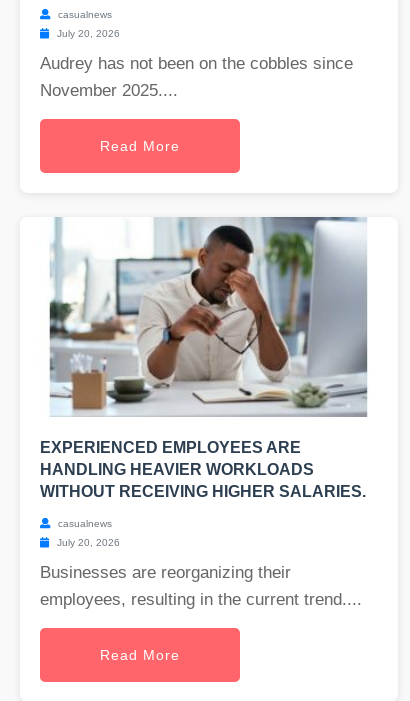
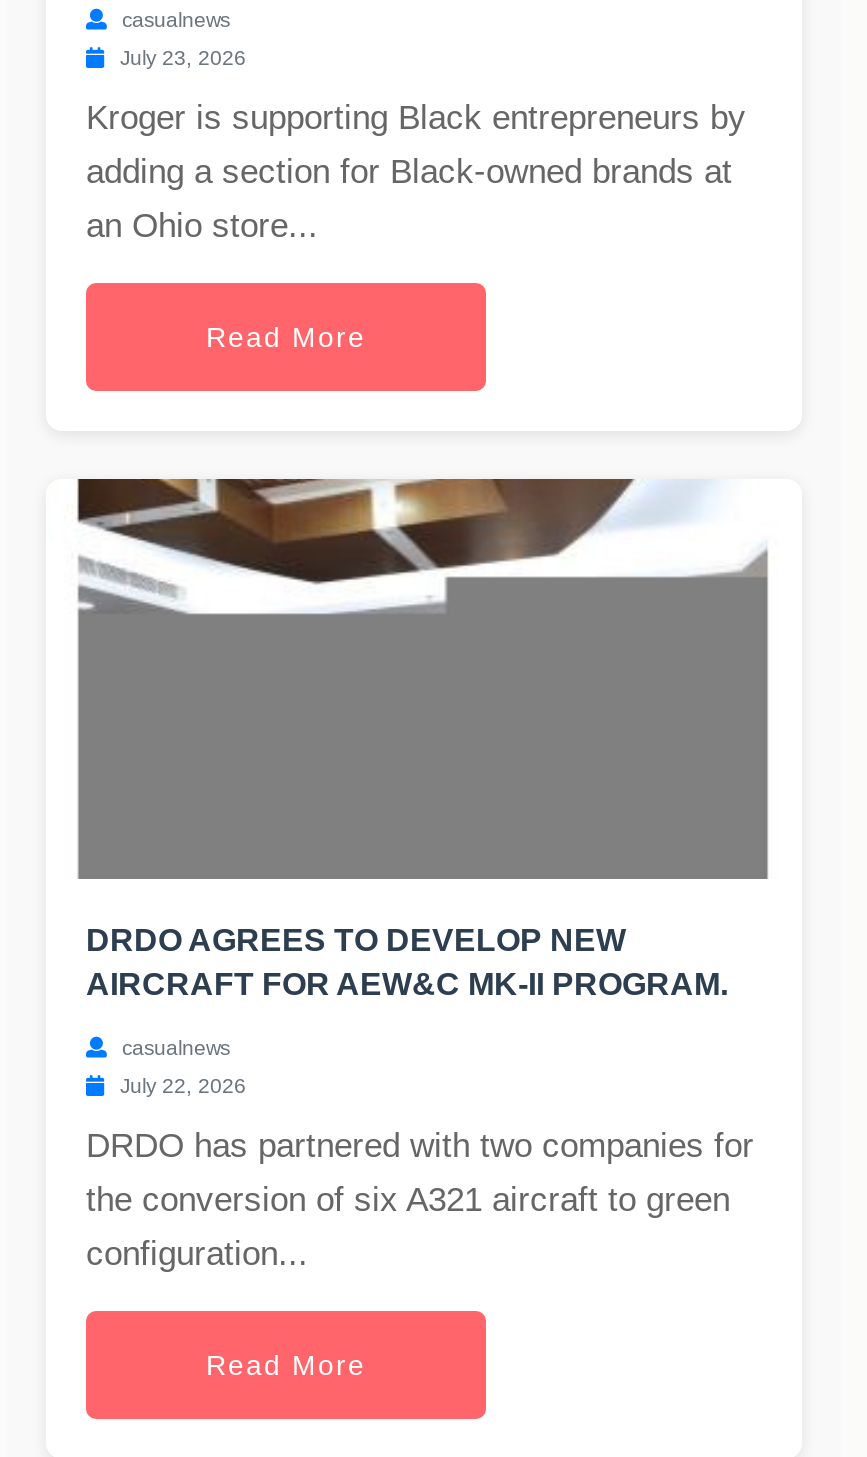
- July 20, 2026
+ July 23, 2026

- Audrey has not been on the cobbles since
- November 2025....
+ Kroger is supporting Black entrepreneurs by
+ adding a section for Black-owned brands at
+ an Ohio store...

- [image]
- EXPERIENCED EMPLOYEES ARE
- HANDLING HEAVIER WORKLOADS
- WITHOUT RECEIVING HIGHER SALARIES.
+ [image]
+ DRDO AGREES TO DEVELOP NEW
+ AIRCRAFT FOR AEW&C MK-II PROGRAM.

- July 20, 2026
+ July 22, 2026

- Businesses are reorganizing their
- employees, resulting in the current trend....
+ DRDO has partnered with two companies for
+ the conversion of six A321 aircraft to green
+ configuration...
